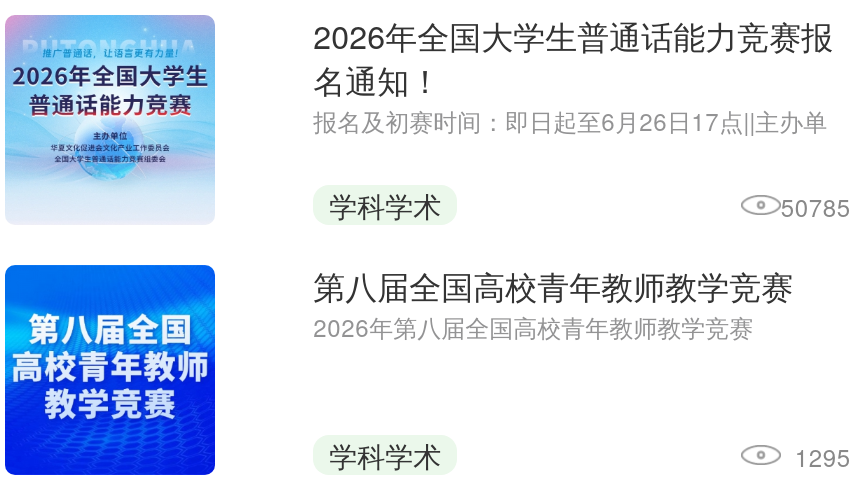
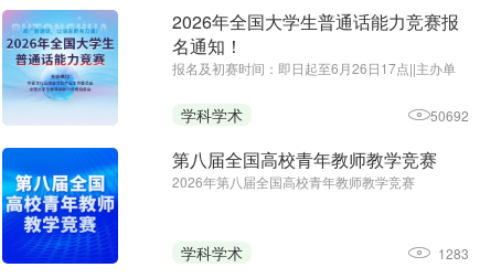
- 50785
+ 50692

- 1295
+ 1283
